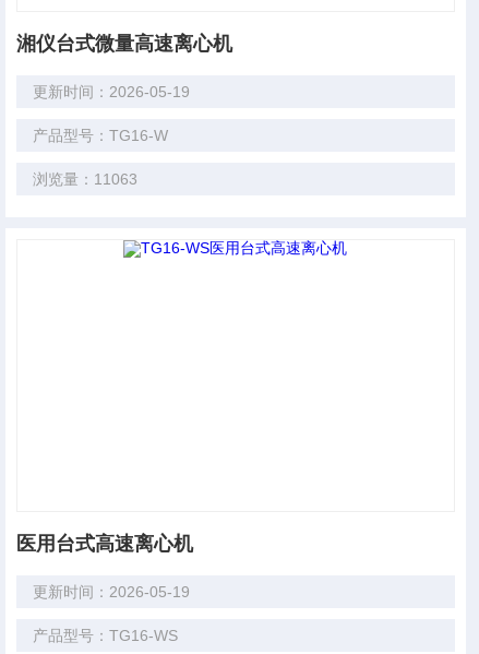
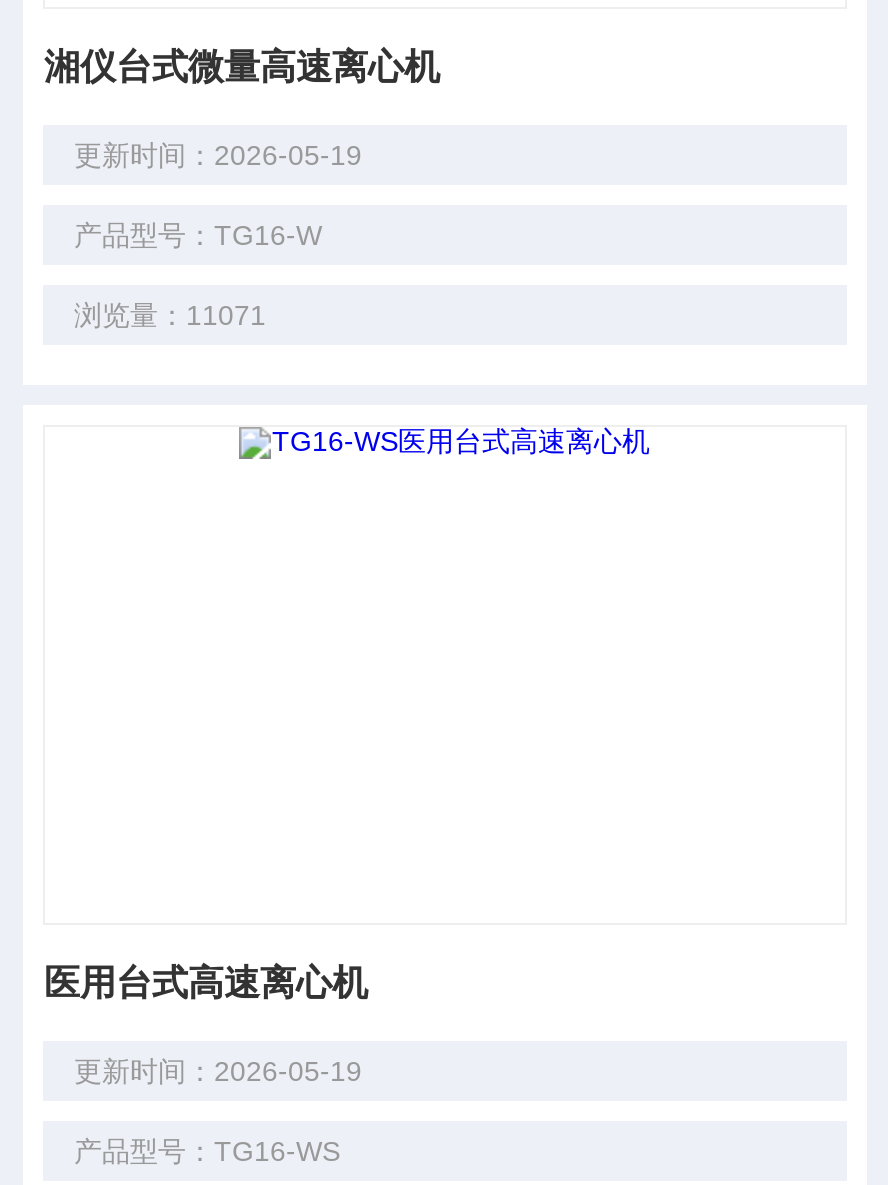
- 浏览量：11063
+ 浏览量：11071
